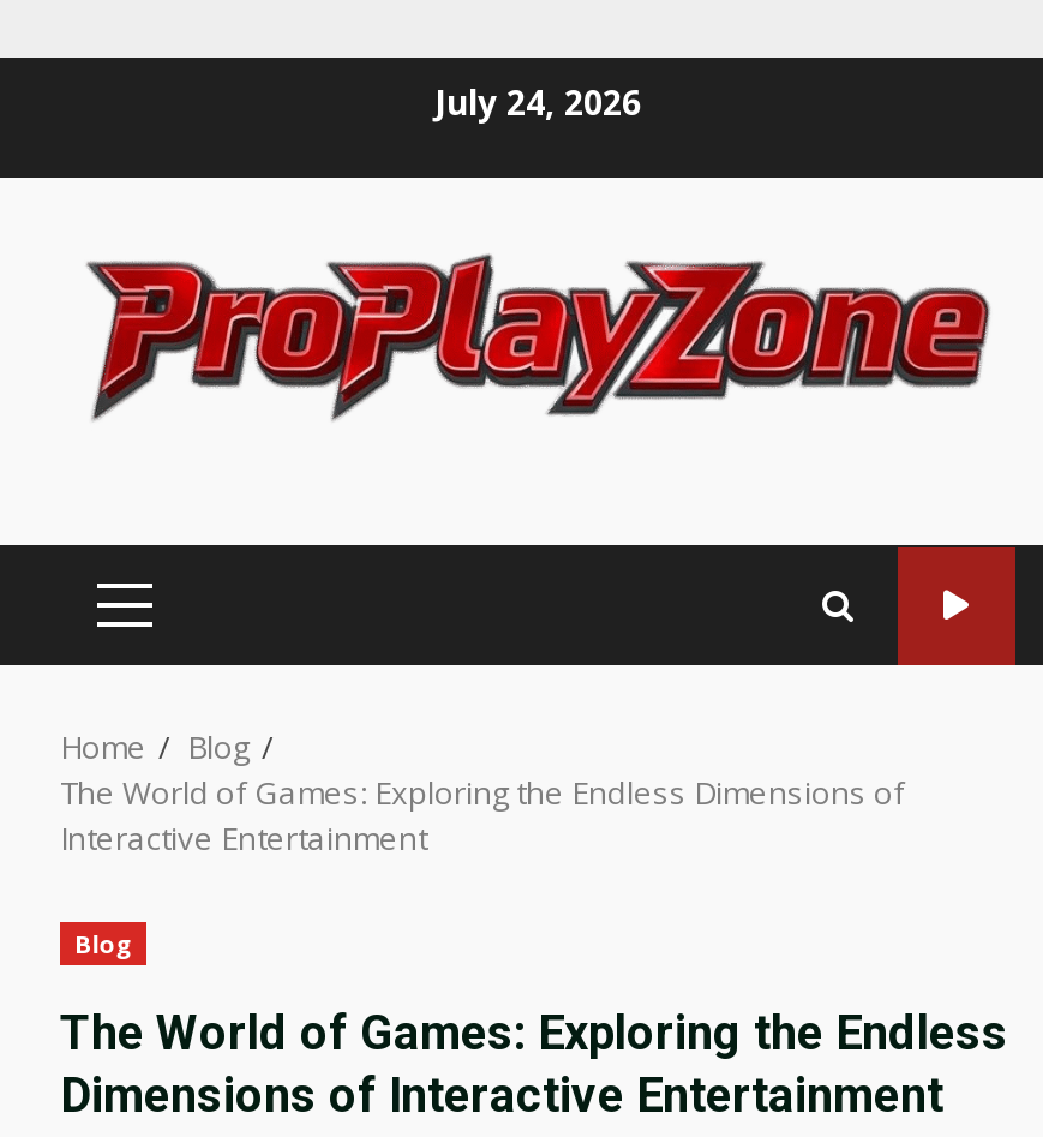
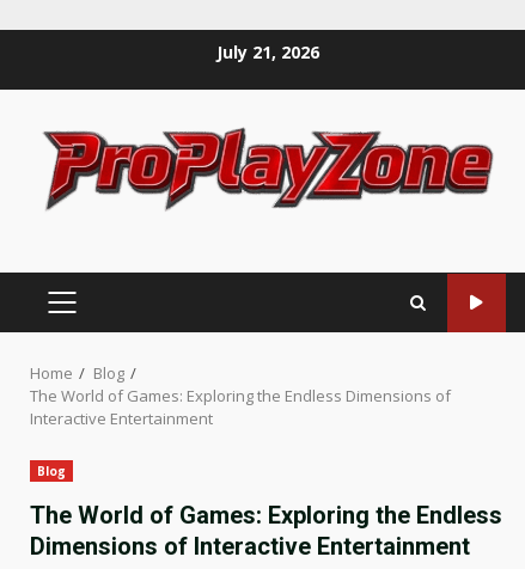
- July 24, 2026
+ July 21, 2026
